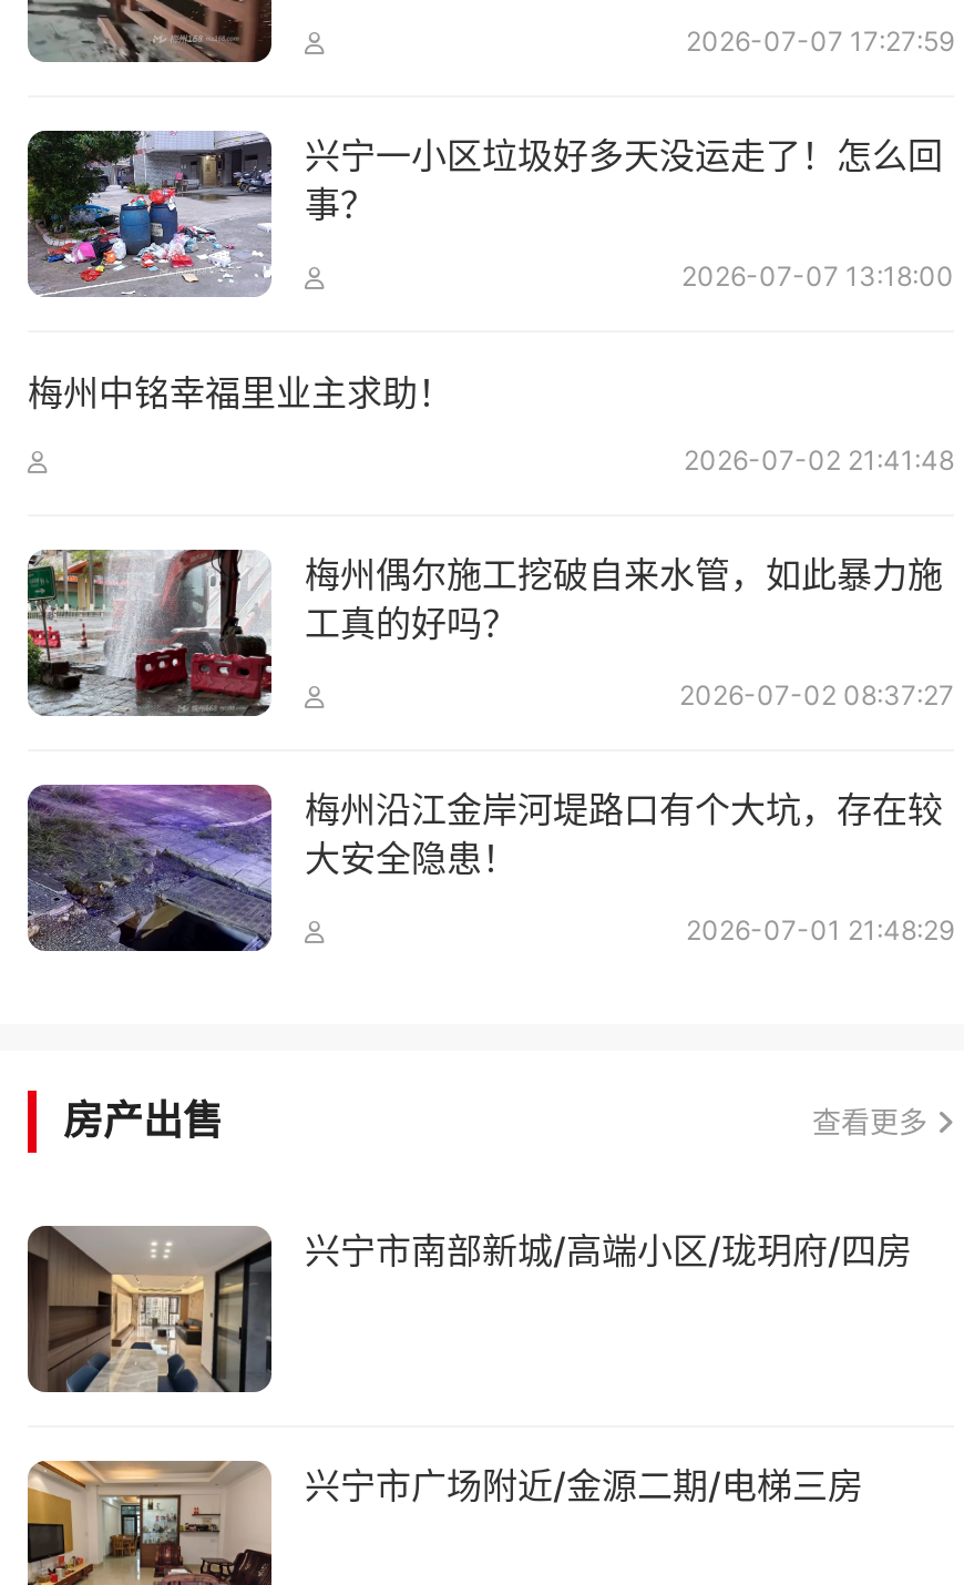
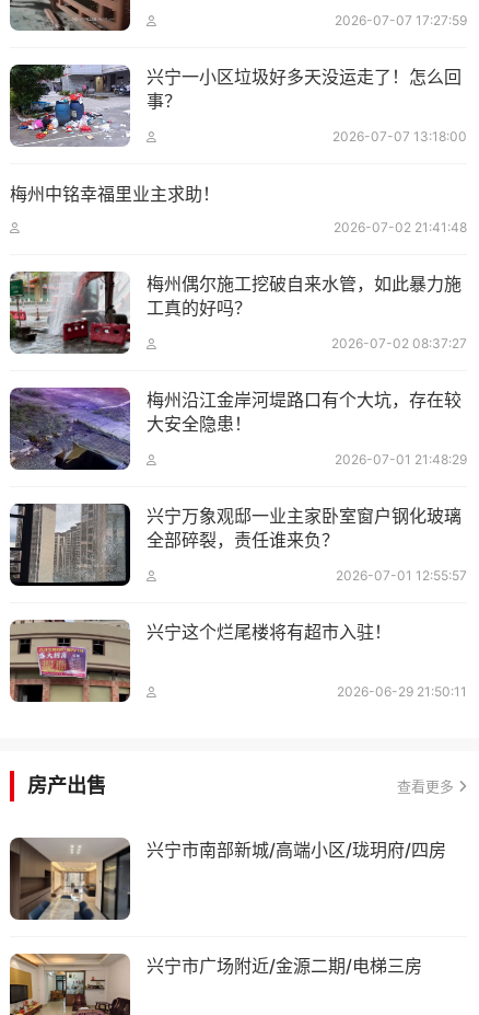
+ [image]
+ 兴宁万象观邸一业主家卧室窗户钢化玻璃
+ 全部碎裂，责任谁来负？
+ 2026-07-01 12:55:57
+ 兴宁这个烂尾楼将有超市入驻！
+ 2026-06-29 21:50:11

+ [image]
